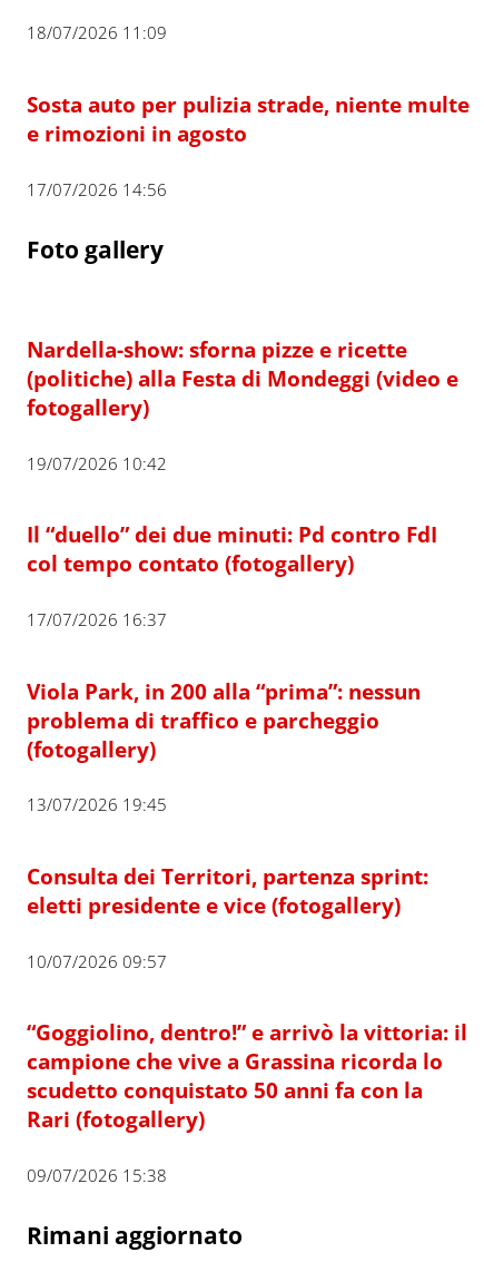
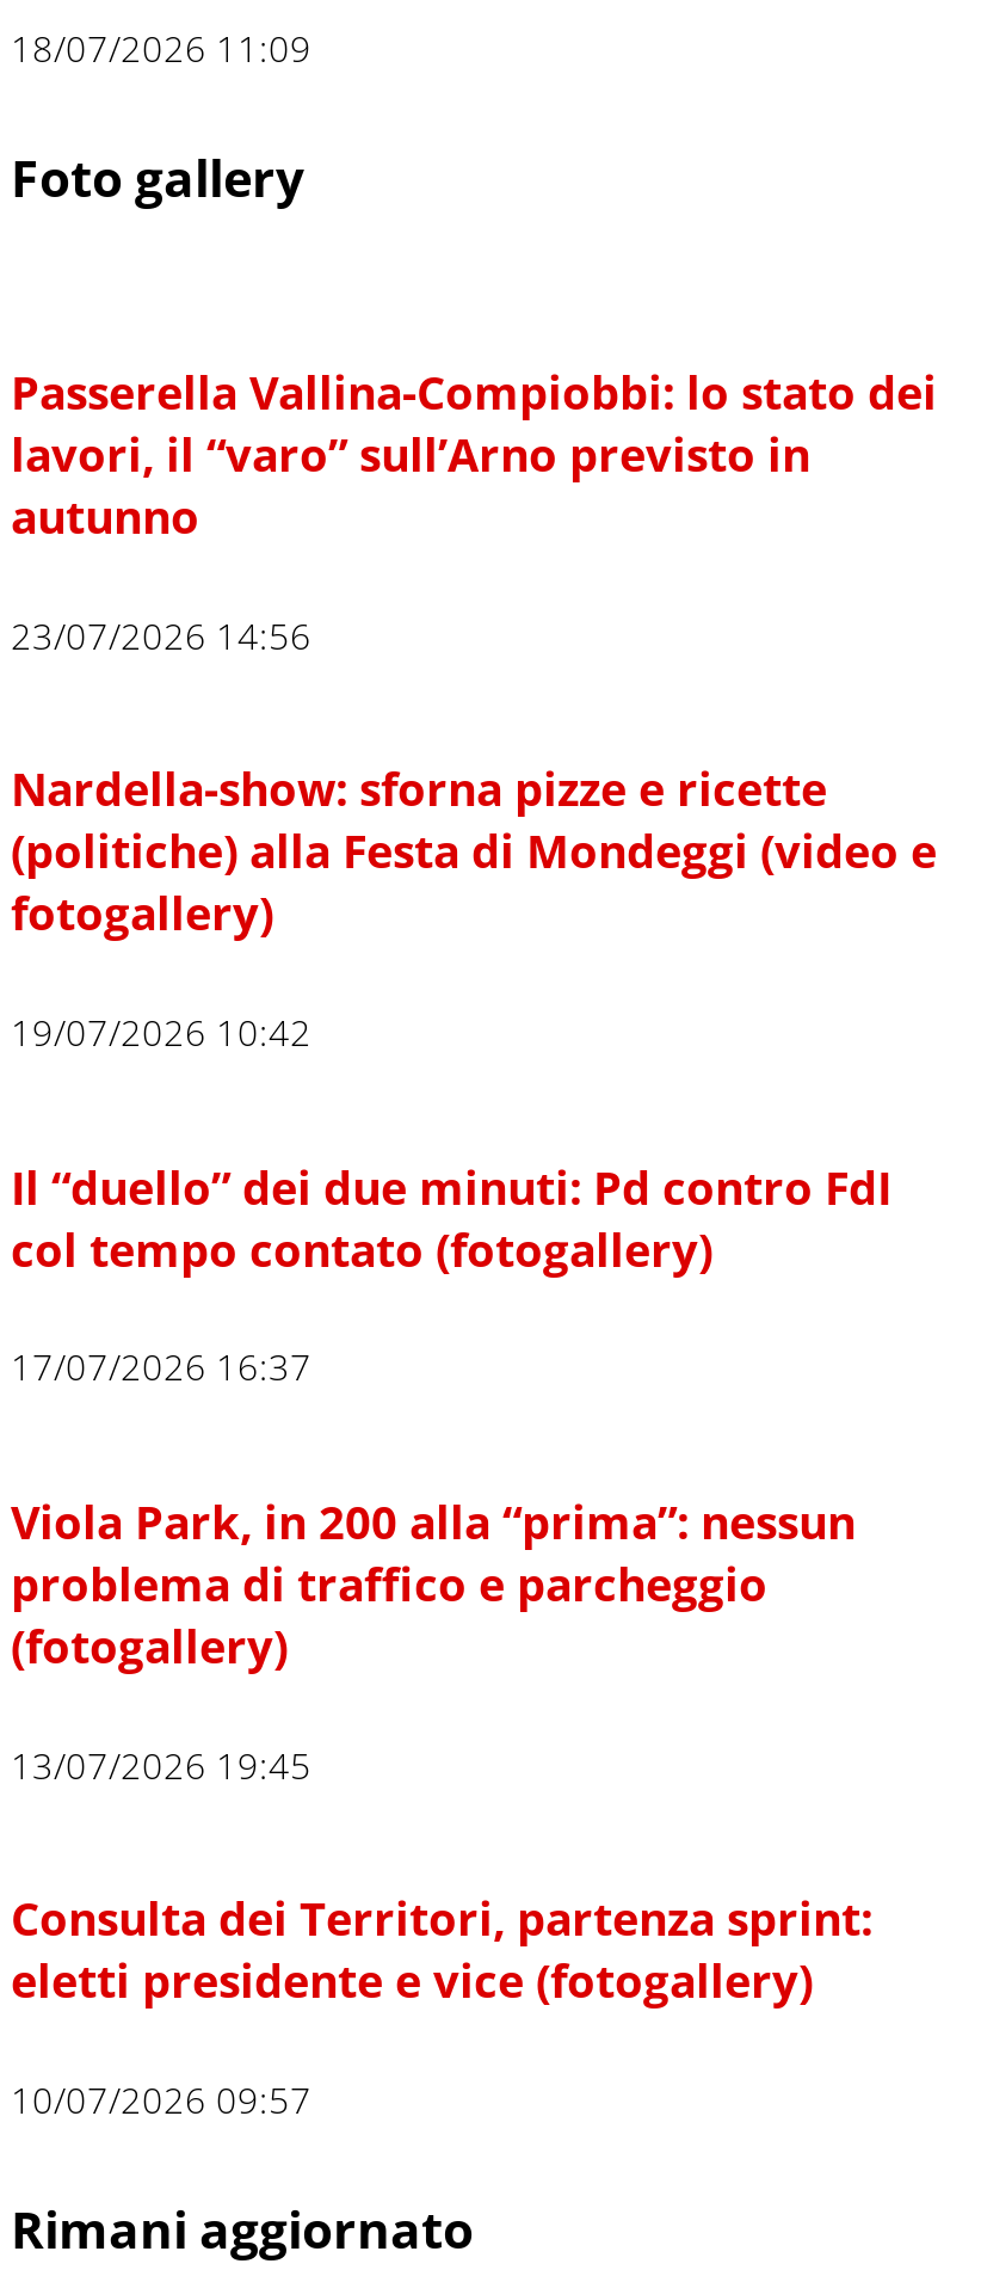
- Sosta auto per pulizia strade, niente multe
- e rimozioni in agosto
- 17/07/2026 14:56

+ Passerella Vallina-Compiobbi: lo stato dei
+ lavori, il “varo” sull’Arno previsto in
+ autunno
+ 23/07/2026 14:56

moved down: Nardella-show: sforna pizze e ricette | (politiche) alla Festa di Mondeggi (video e | fotogallery) | ... | eletti presidente e vice (fotogallery) | 10/07/2026 09:57

- “Goggiolino, dentro!” e arrivò la vittoria: il
- campione che vive a Grassina ricorda lo
- scudetto conquistato 50 anni fa con la
- Rari (fotogallery)
- 09/07/2026 15:38
